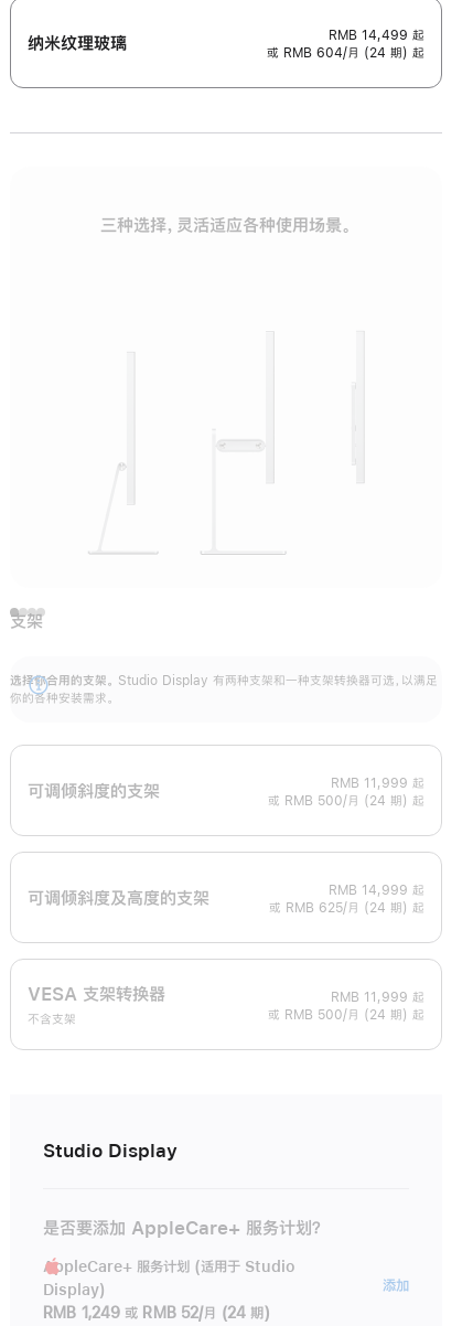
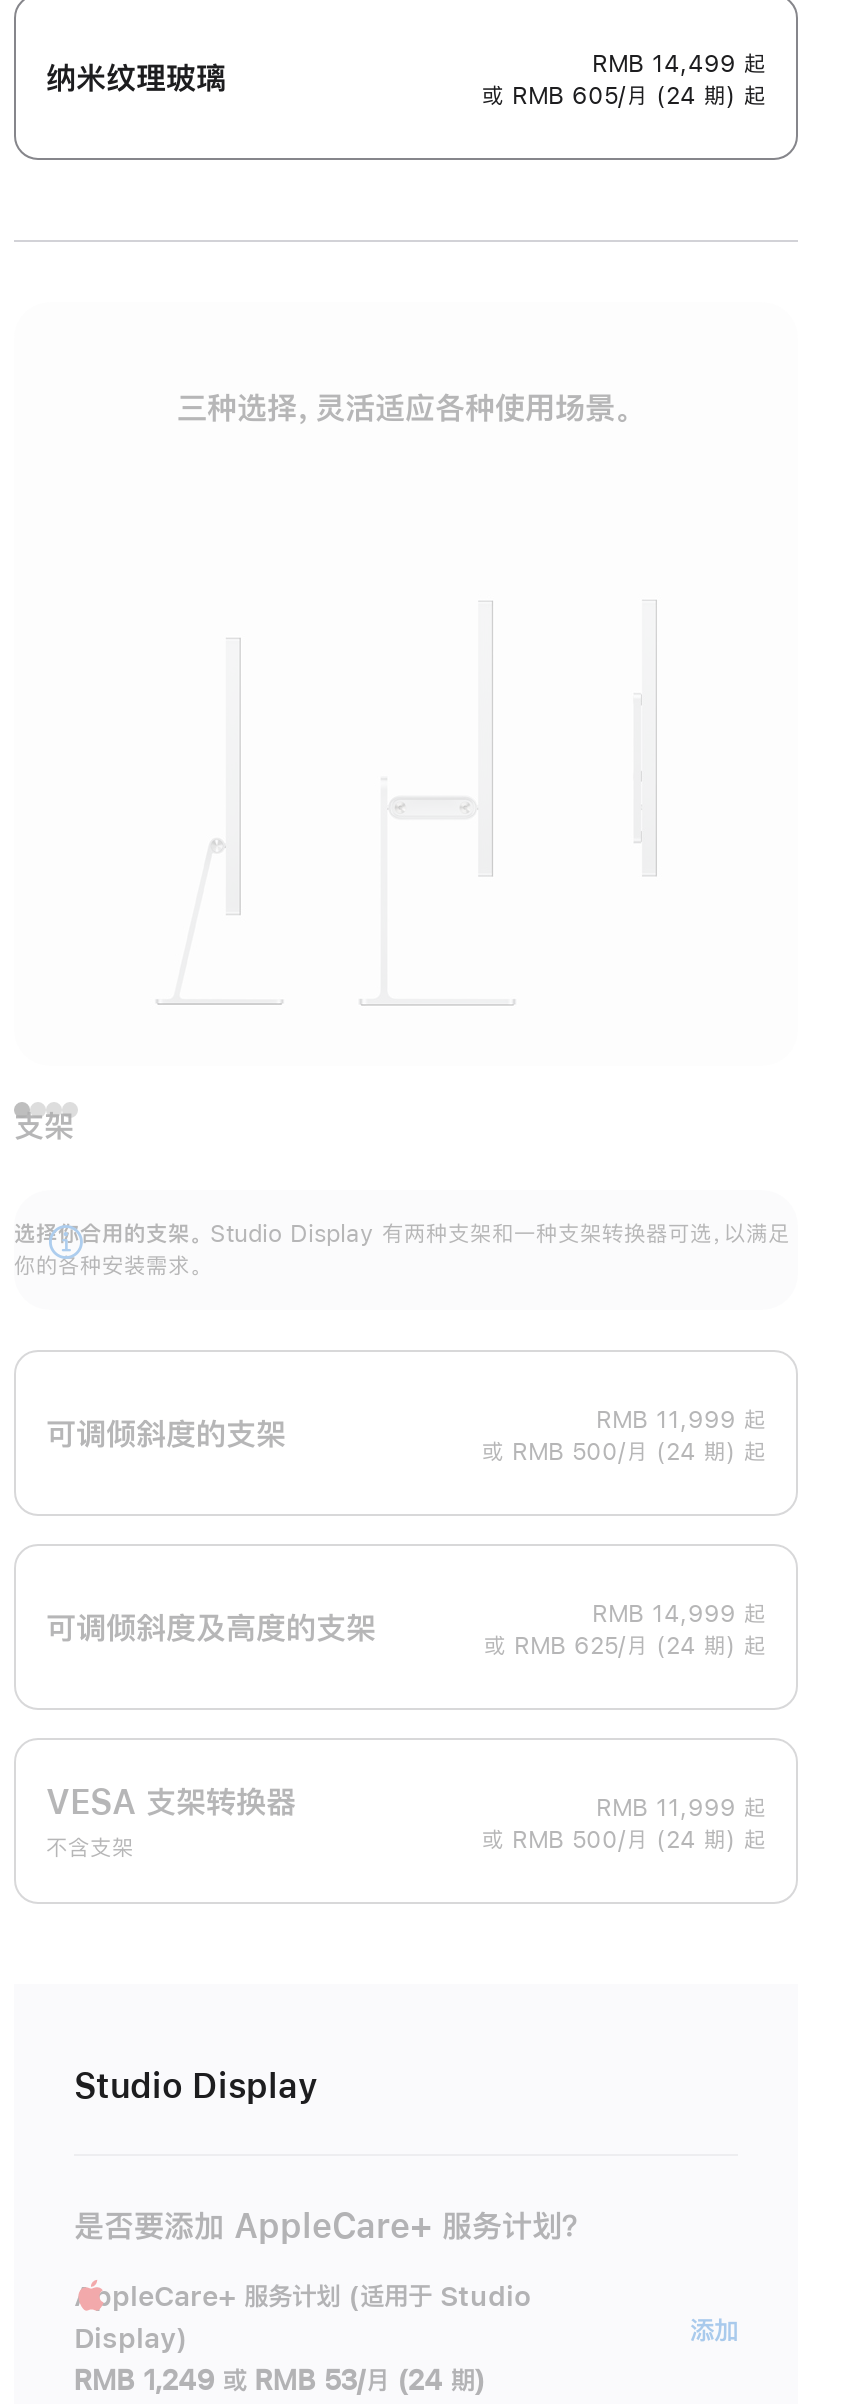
- 或 RMB 604/月 (24 期) 起
+ 或 RMB 605/月 (24 期) 起

- RMB 1,249 或 RMB 52/月 (24 期)
+ RMB 1,249 或 RMB 53/月 (24 期)
